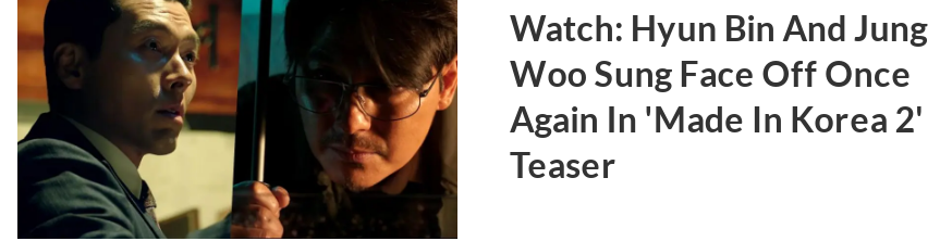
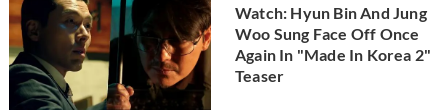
- Again In 'Made In Korea 2'
+ Again In "Made In Korea 2"
